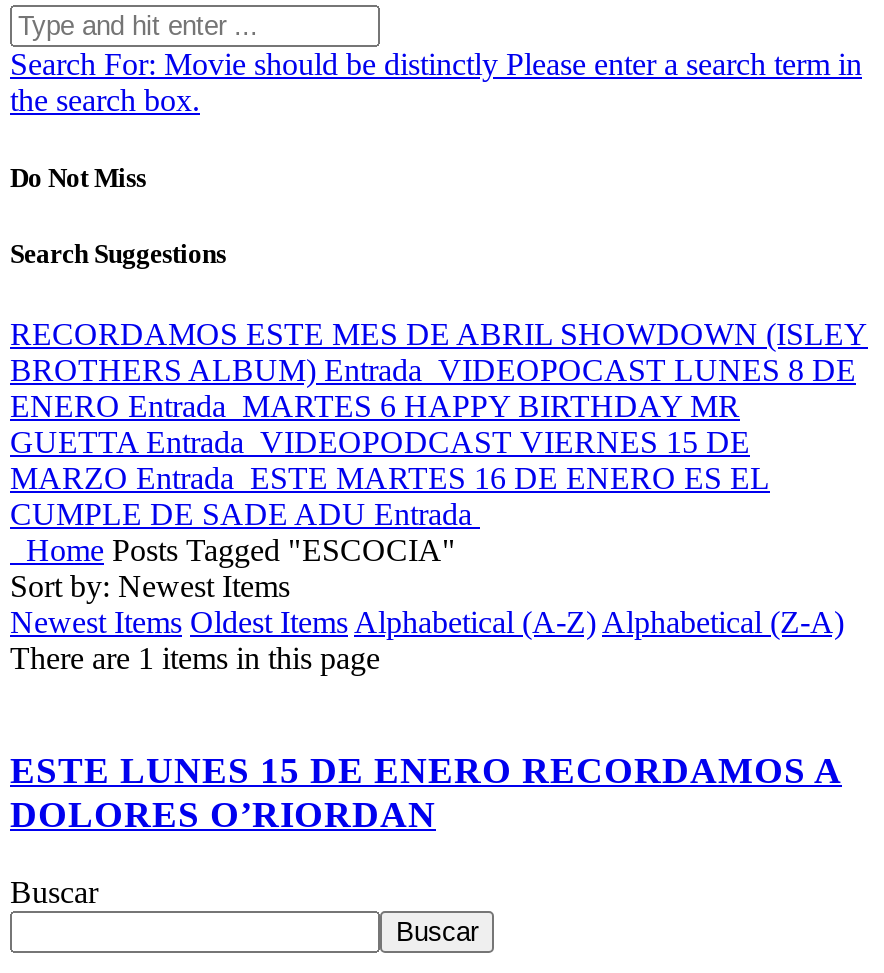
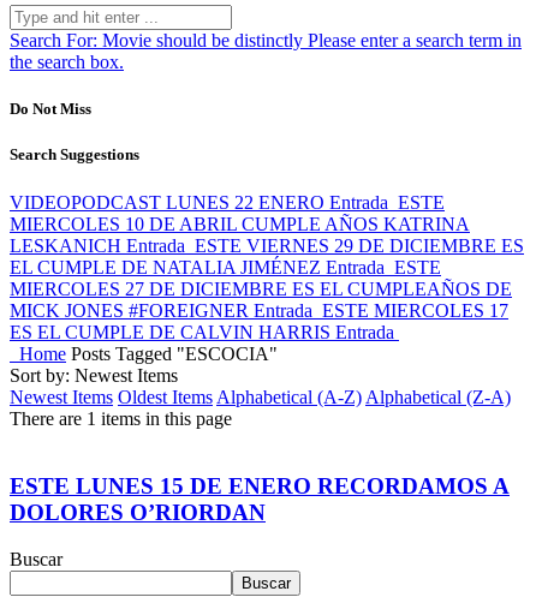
- RECORDAMOS ESTE MES DE ABRIL SHOWDOWN (ISLEY
- BROTHERS ALBUM) Entrada VIDEOPOCAST LUNES 8 DE
- ENERO Entrada MARTES 6 HAPPY BIRTHDAY MR
- GUETTA Entrada VIDEOPODCAST VIERNES 15 DE
- MARZO Entrada ESTE MARTES 16 DE ENERO ES EL
- CUMPLE DE SADE ADU Entrada
+ VIDEOPODCAST LUNES 22 ENERO Entrada ESTE
+ MIERCOLES 10 DE ABRIL CUMPLE AÑOS KATRINA
+ LESKANICH Entrada ESTE VIERNES 29 DE DICIEMBRE ES
+ EL CUMPLE DE NATALIA JIMÉNEZ Entrada ESTE
+ MIERCOLES 27 DE DICIEMBRE ES EL CUMPLEAÑOS DE
+ MICK JONES #FOREIGNER Entrada ESTE MIERCOLES 17
+ ES EL CUMPLE DE CALVIN HARRIS Entrada
